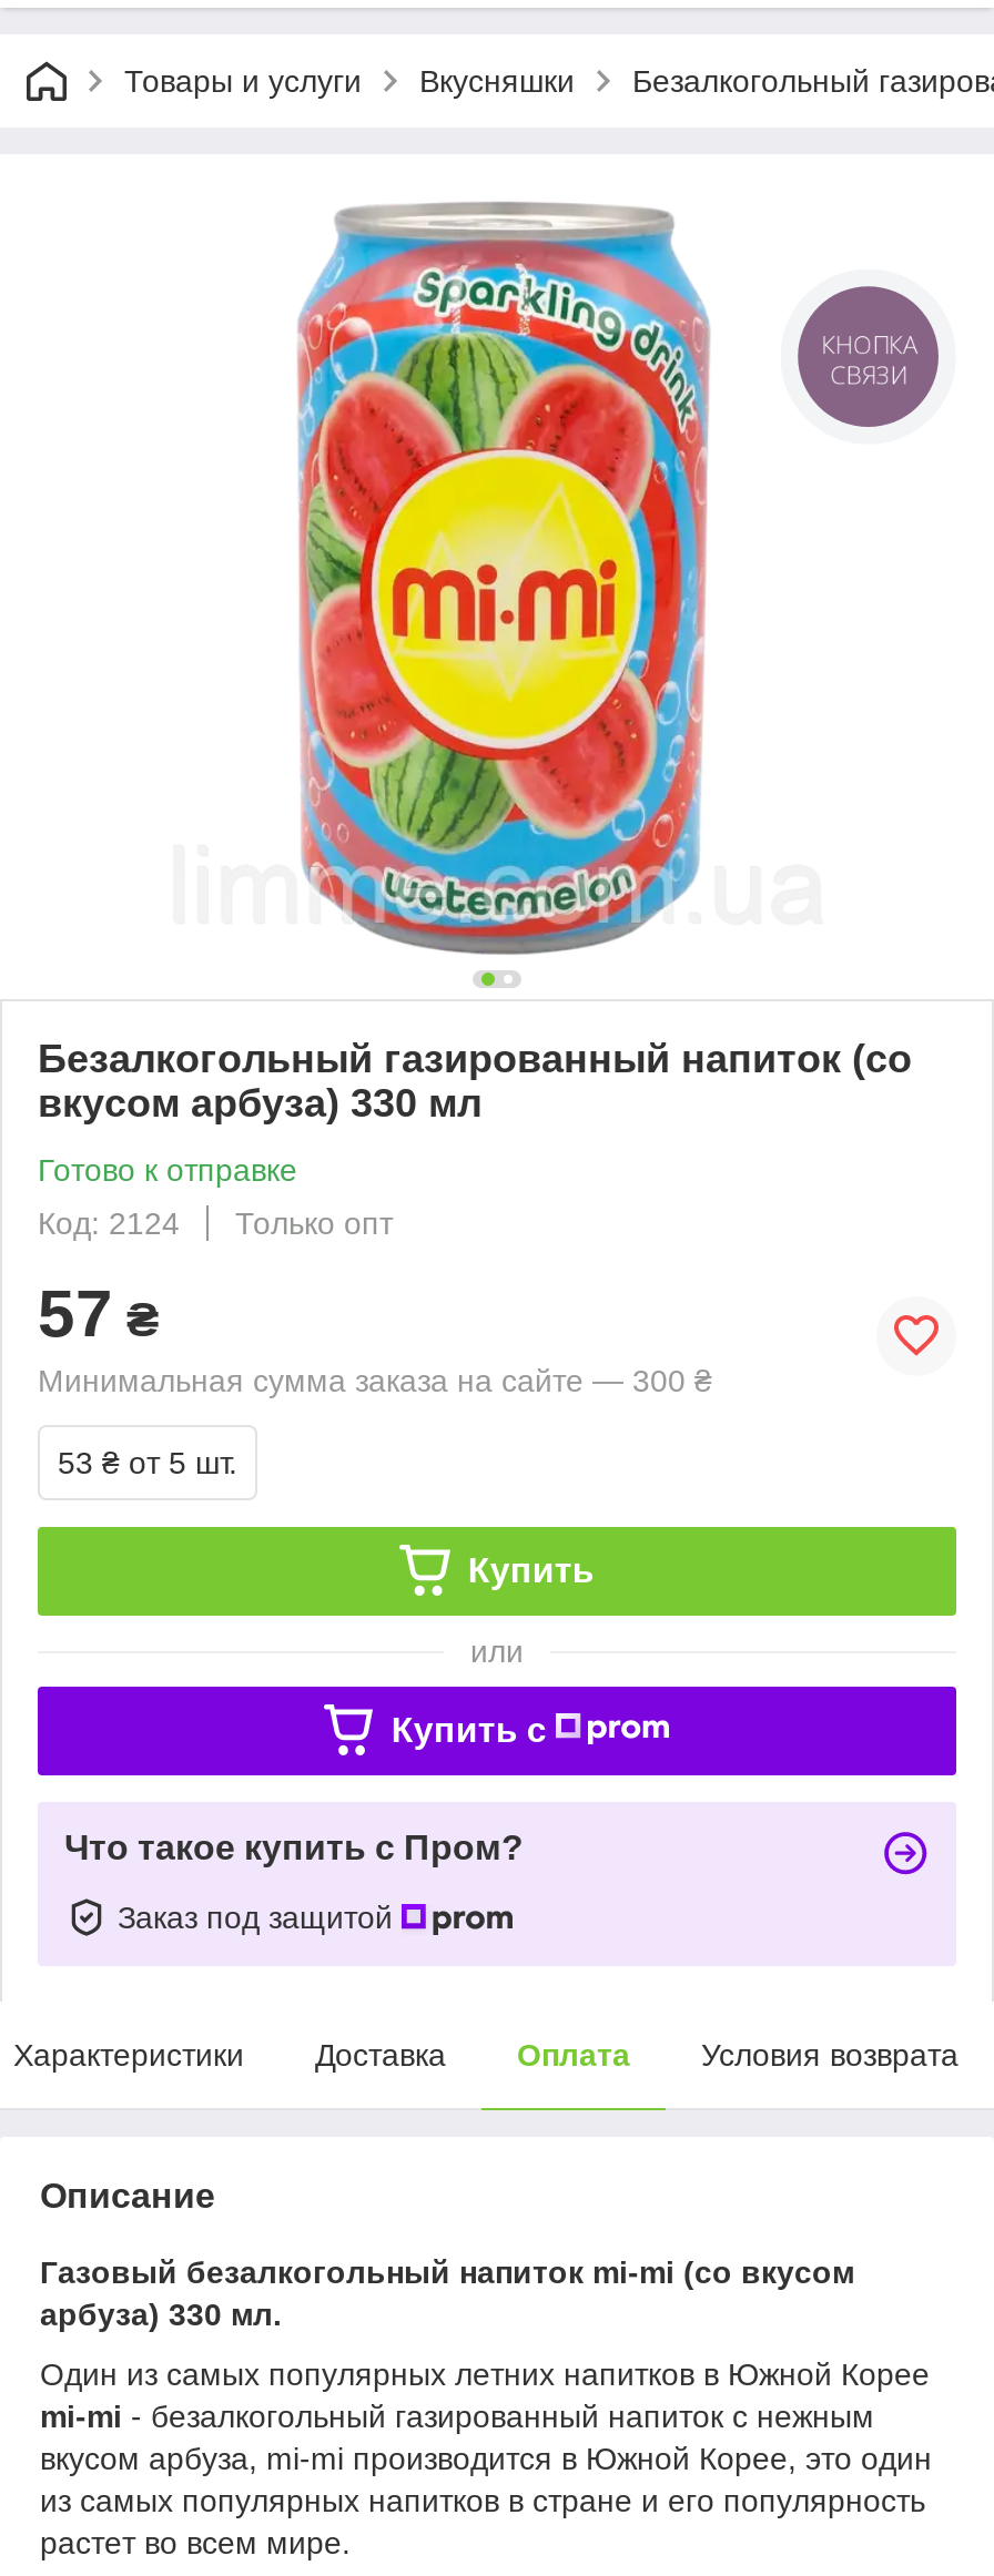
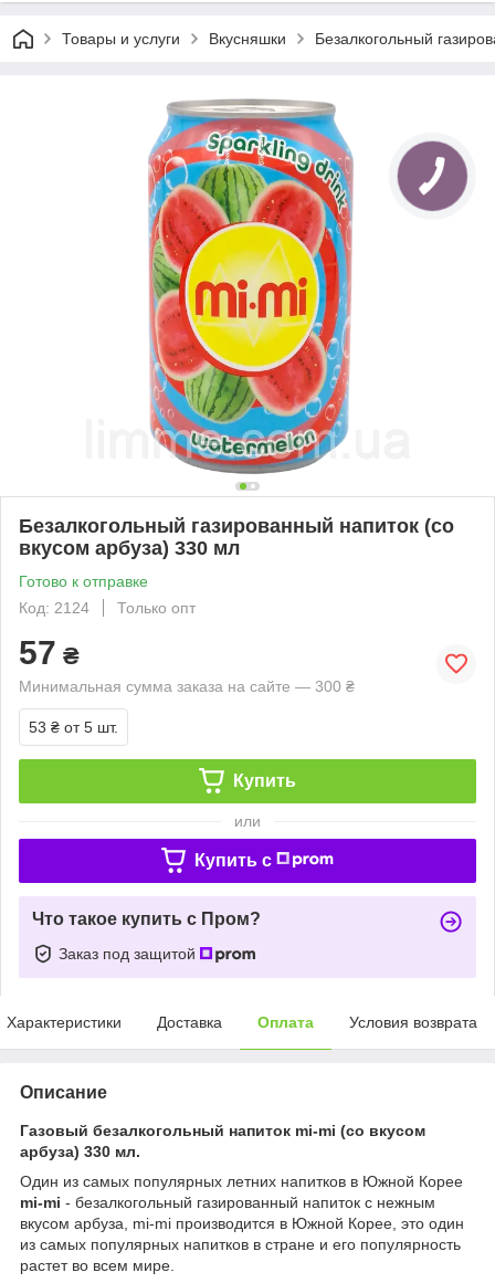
- КНОПКА
- СВЯЗИ
